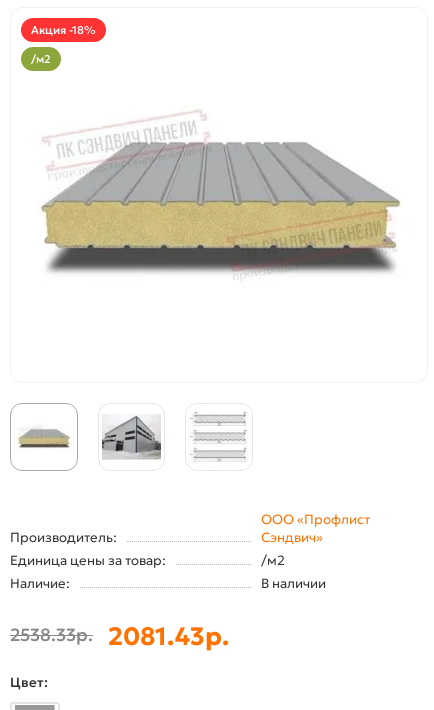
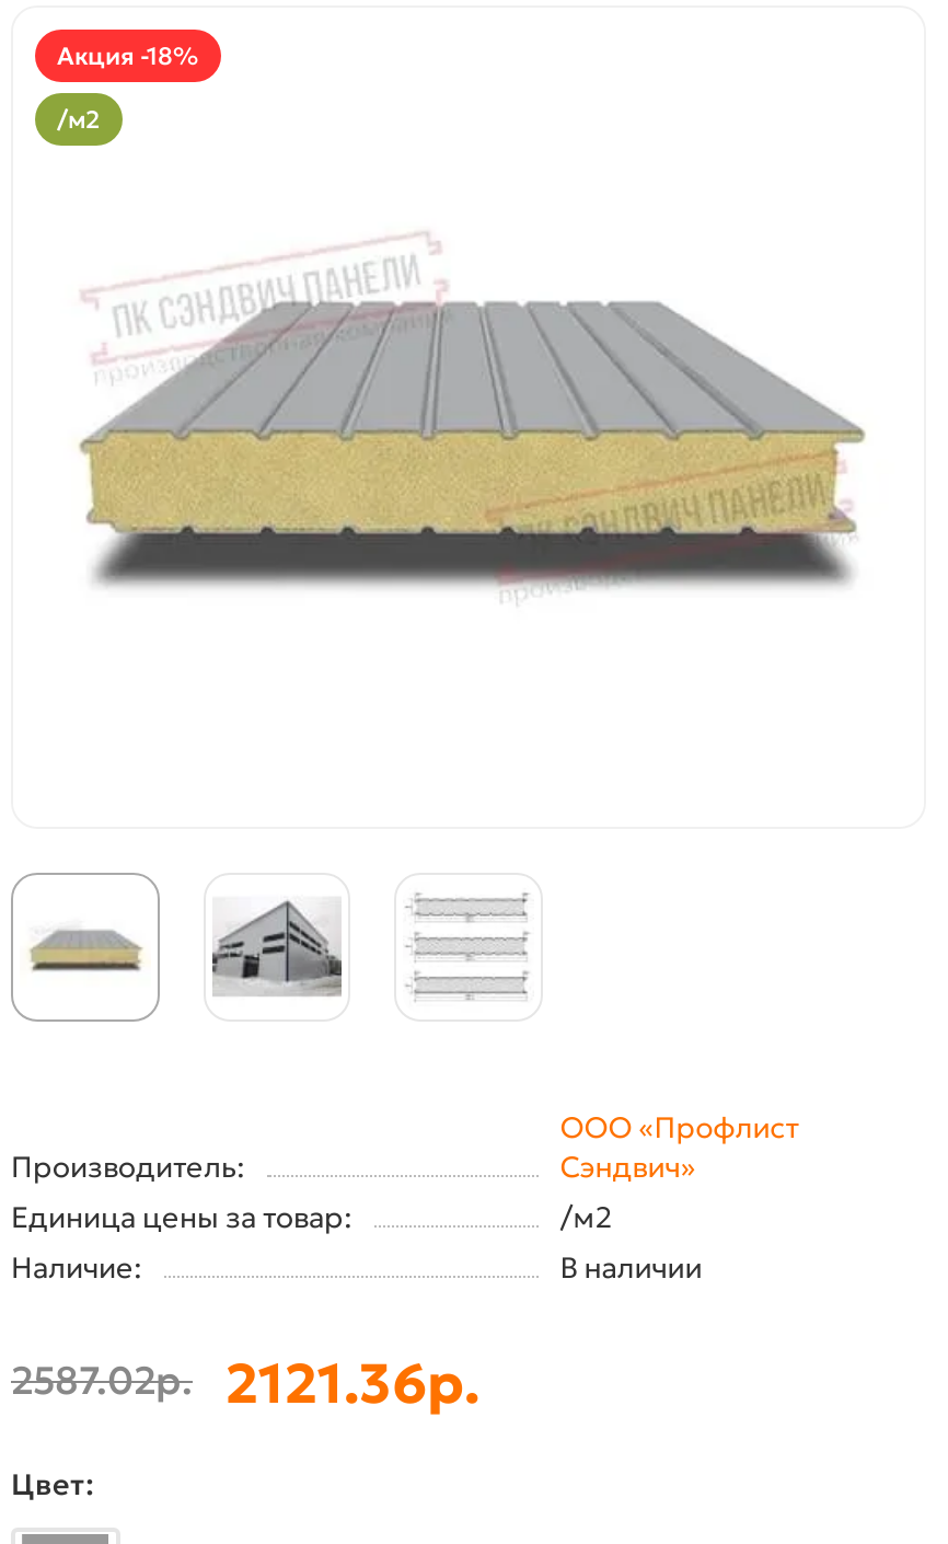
- 2538.33р.
- 2081.43р.
+ 2587.02р.
+ 2121.36р.
